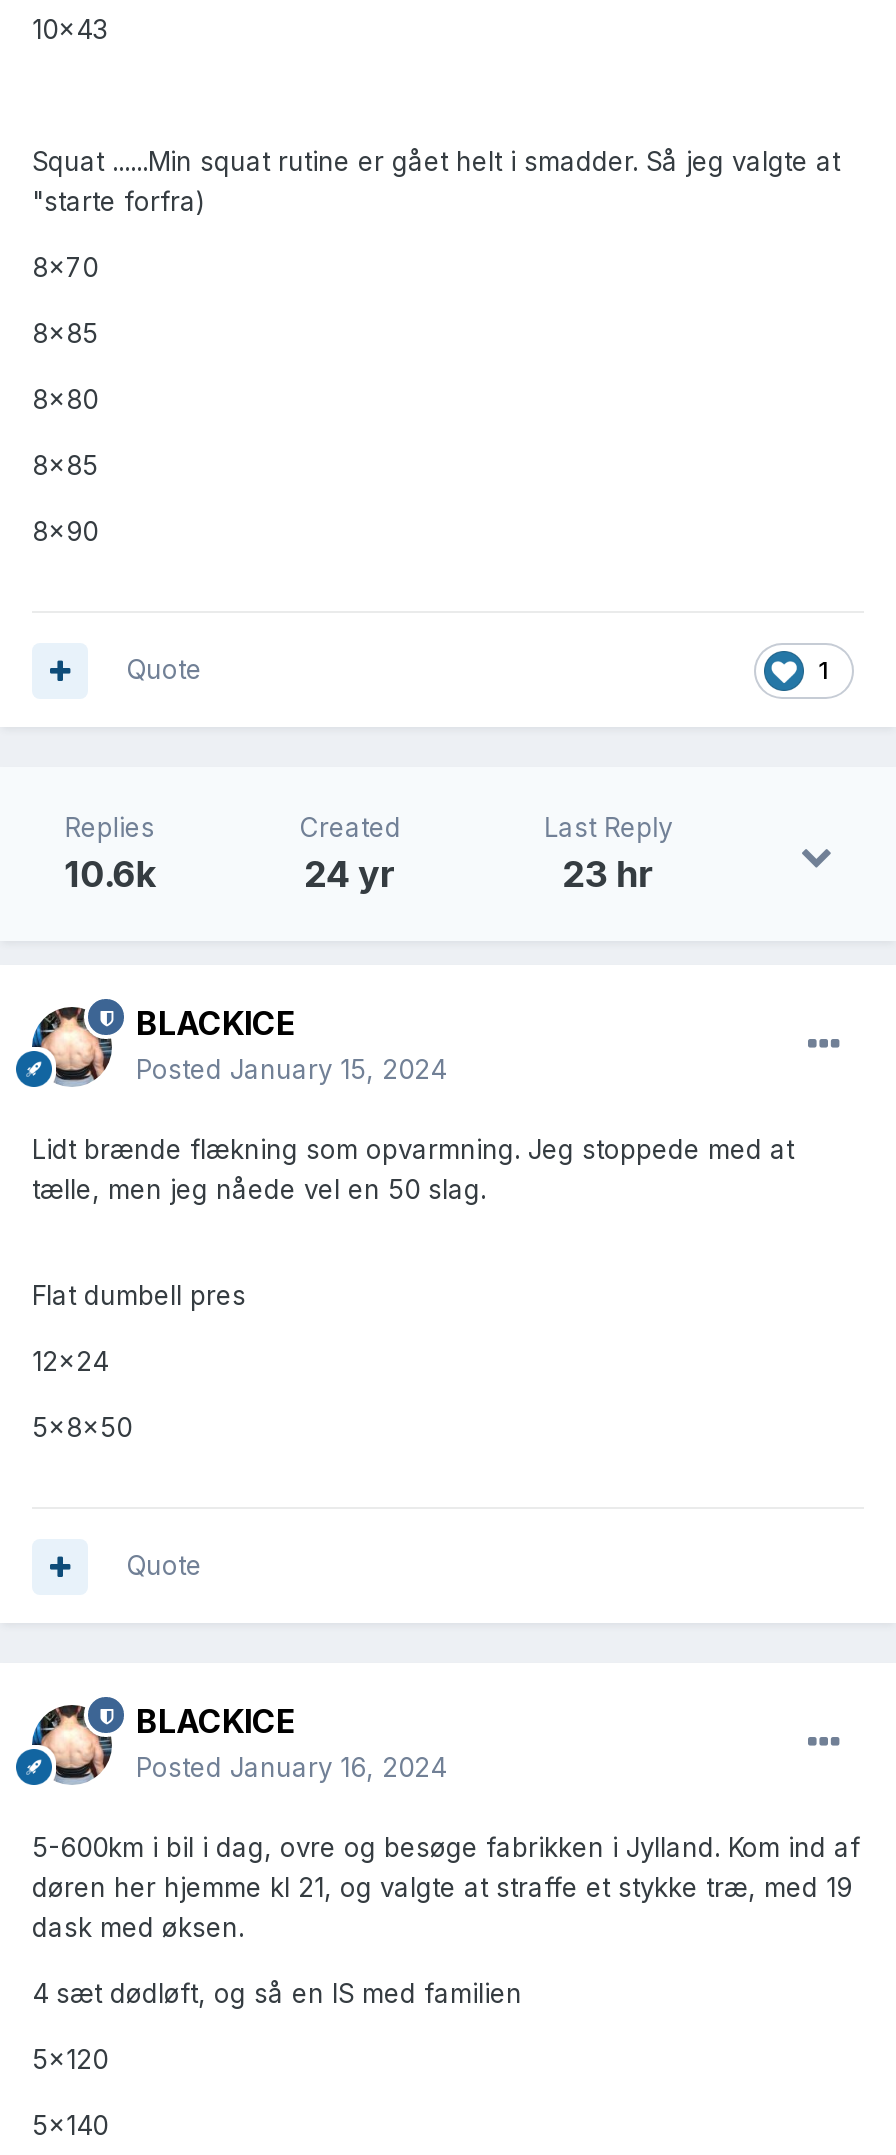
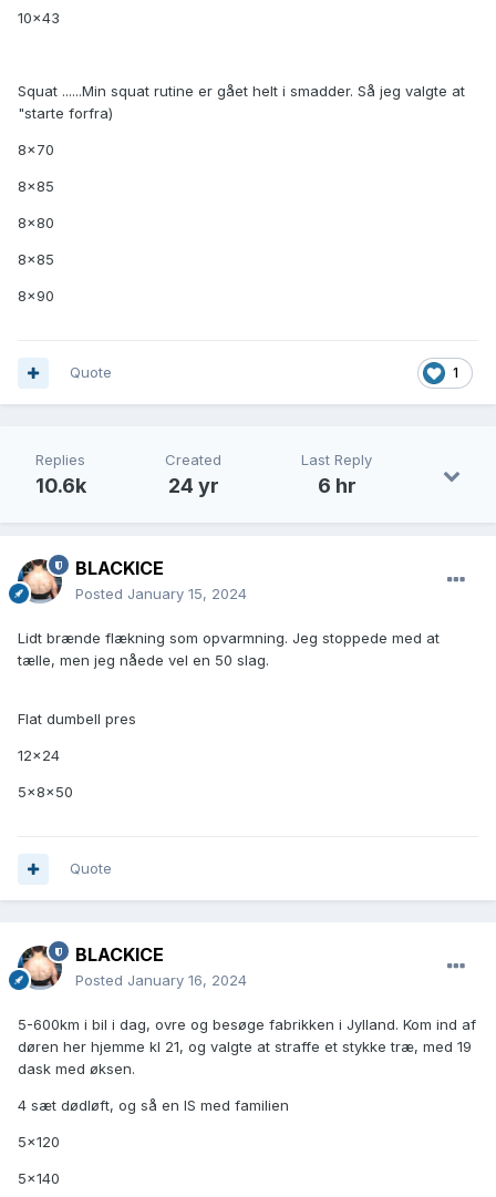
- 23 hr
+ 6 hr
